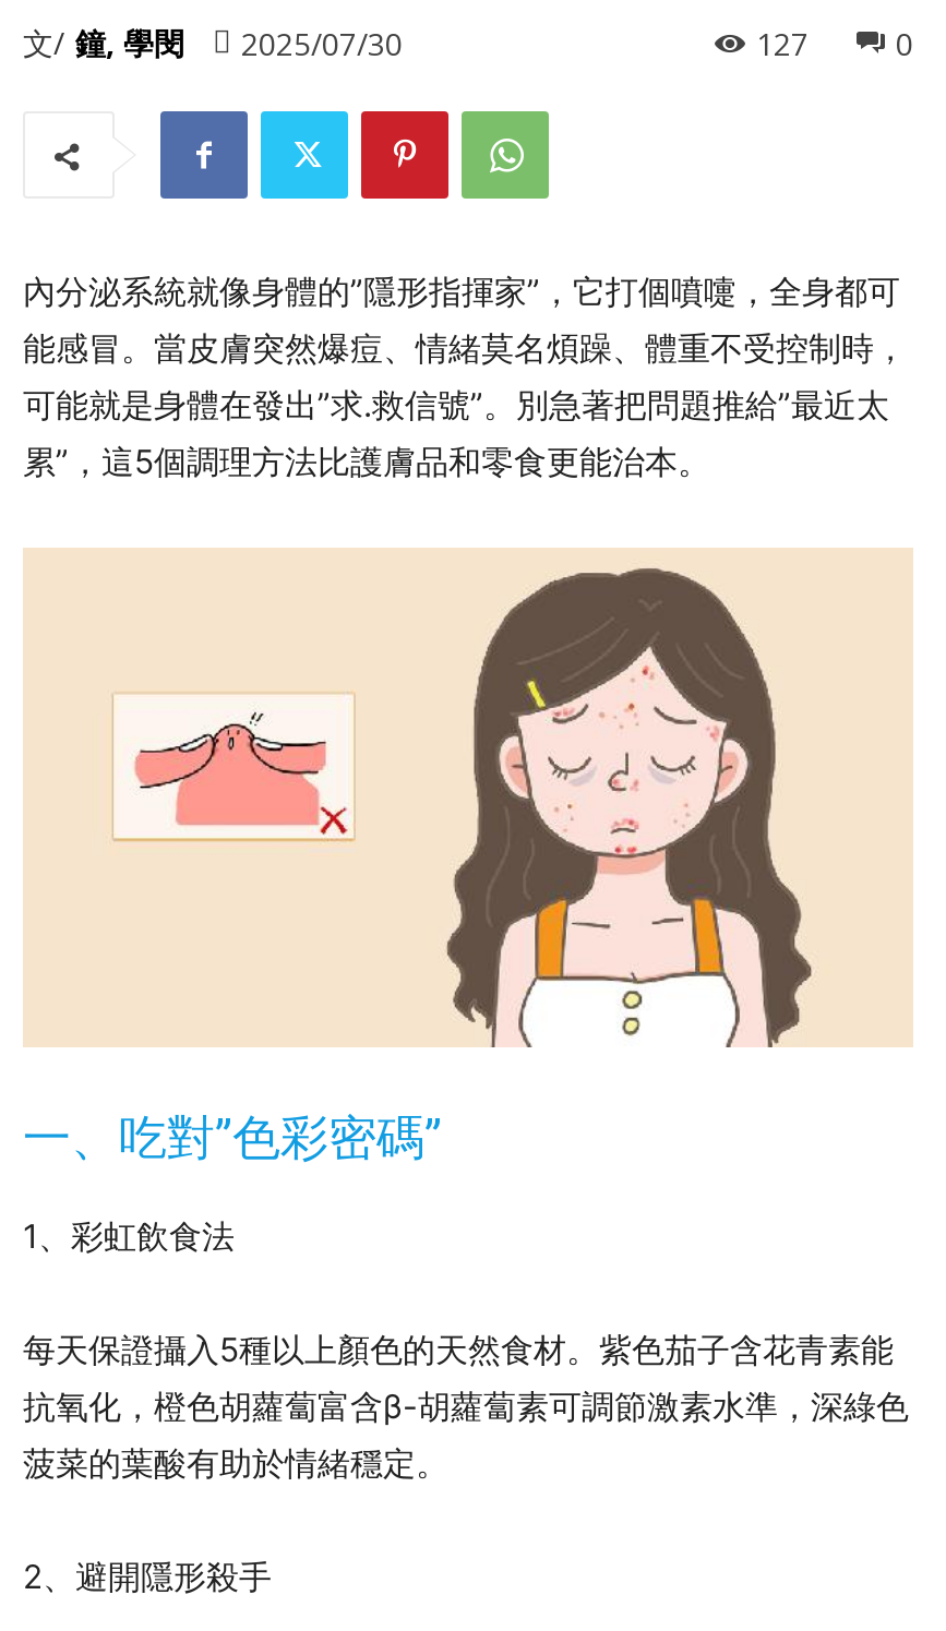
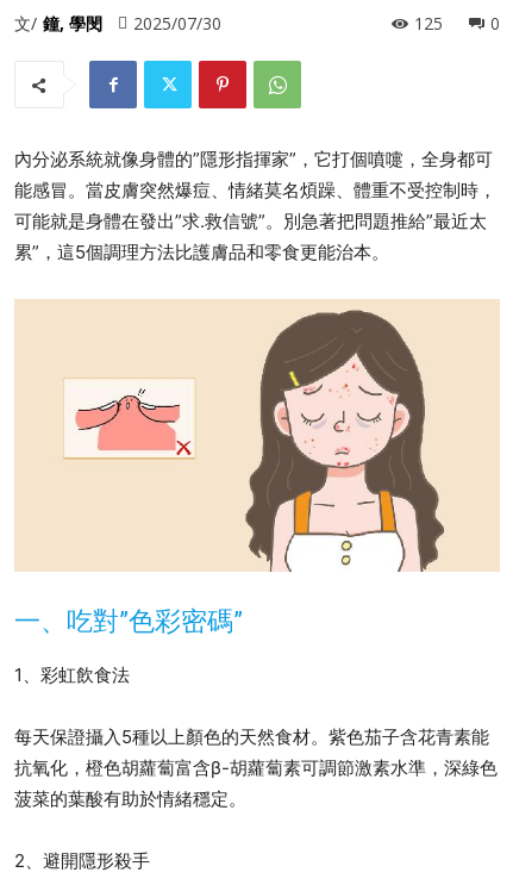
- 127
+ 125
